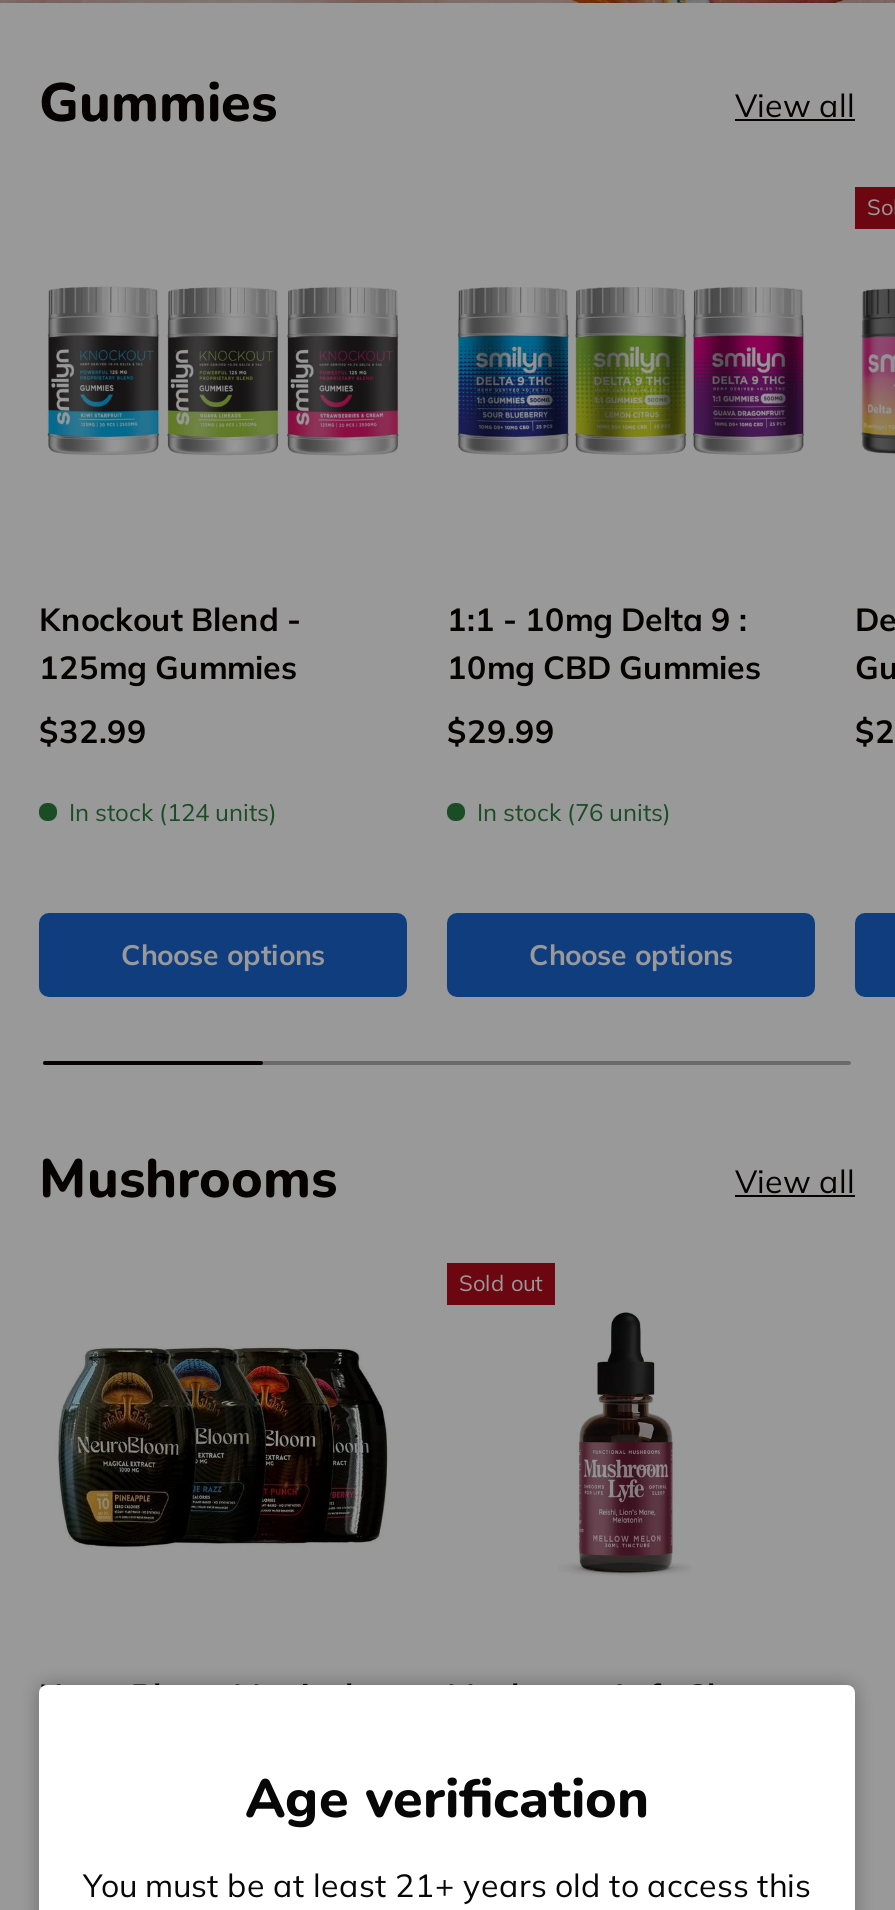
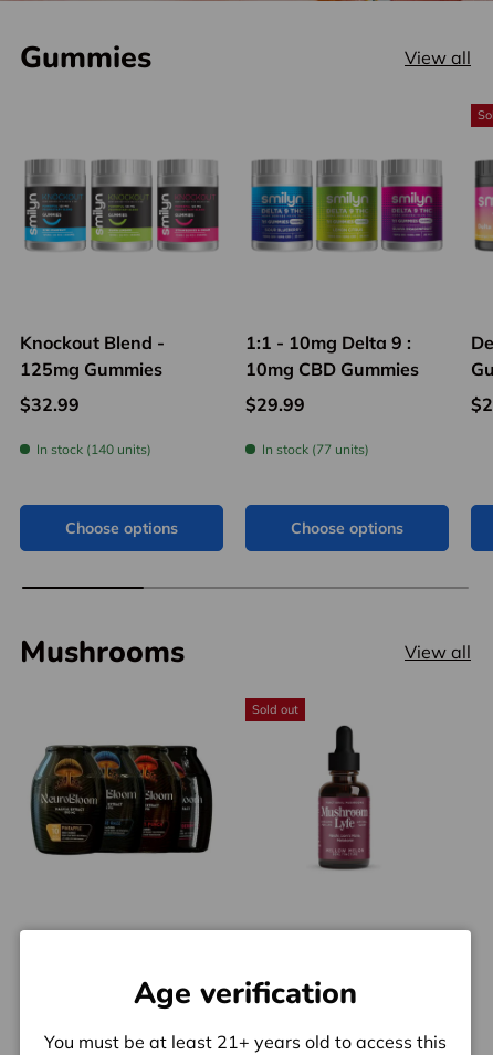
- In stock (124 units)
+ In stock (140 units)

- In stock (76 units)
+ In stock (77 units)
